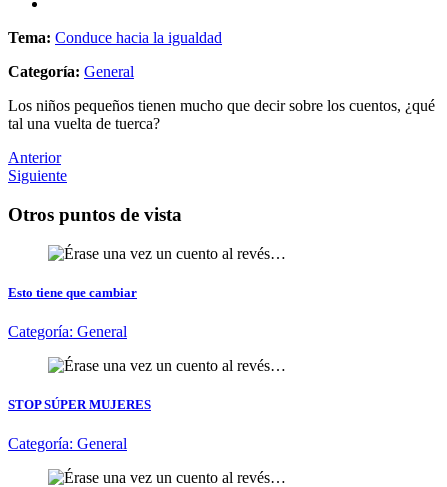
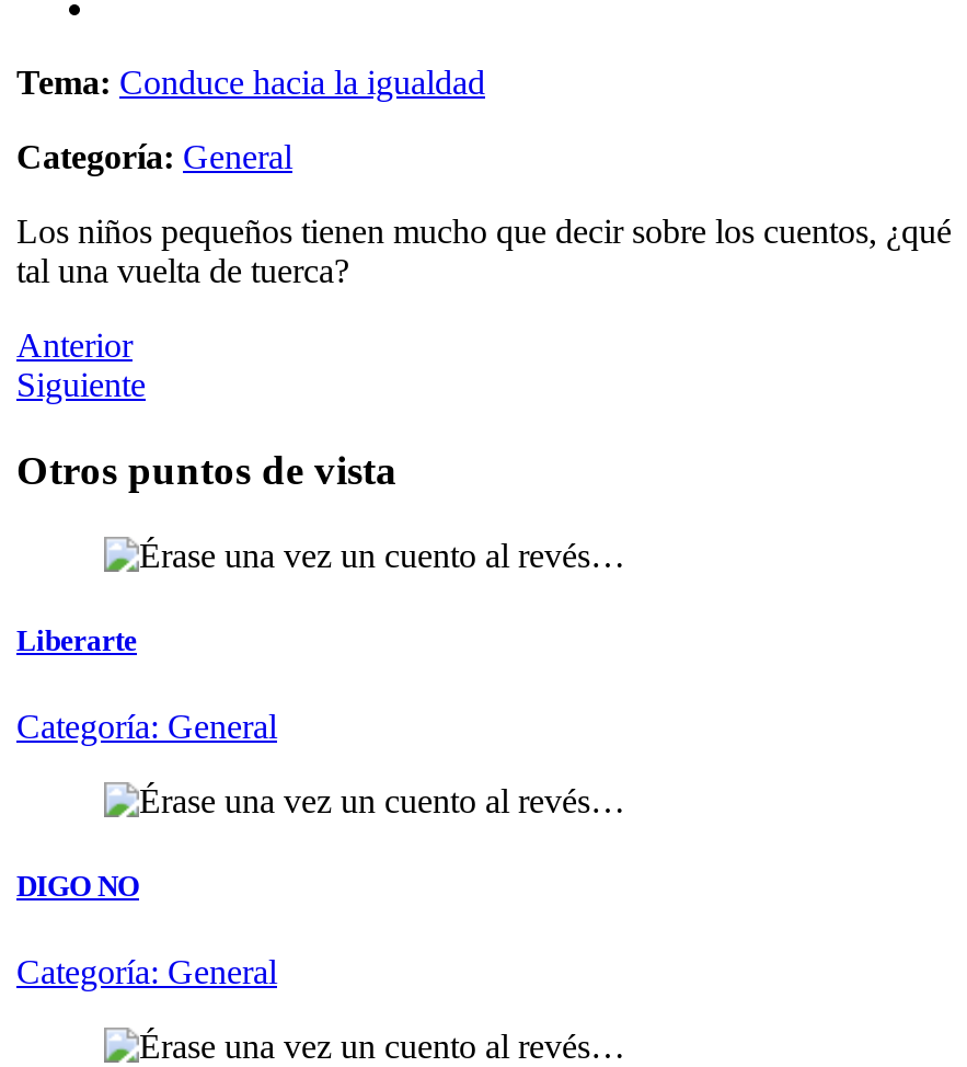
- Esto tiene que cambiar
+ Liberarte

- STOP SÚPER MUJERES
+ DIGO NO
